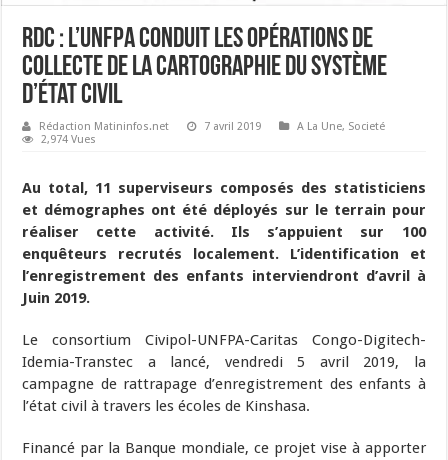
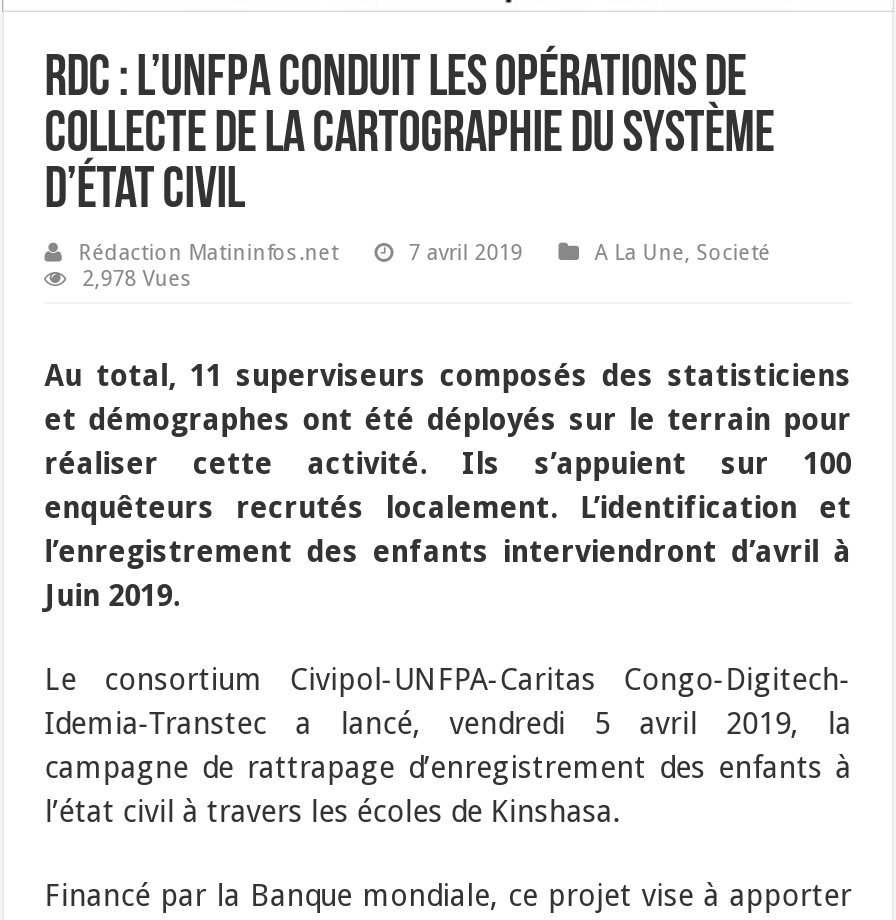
- 2,974 Vues
+ 2,978 Vues
